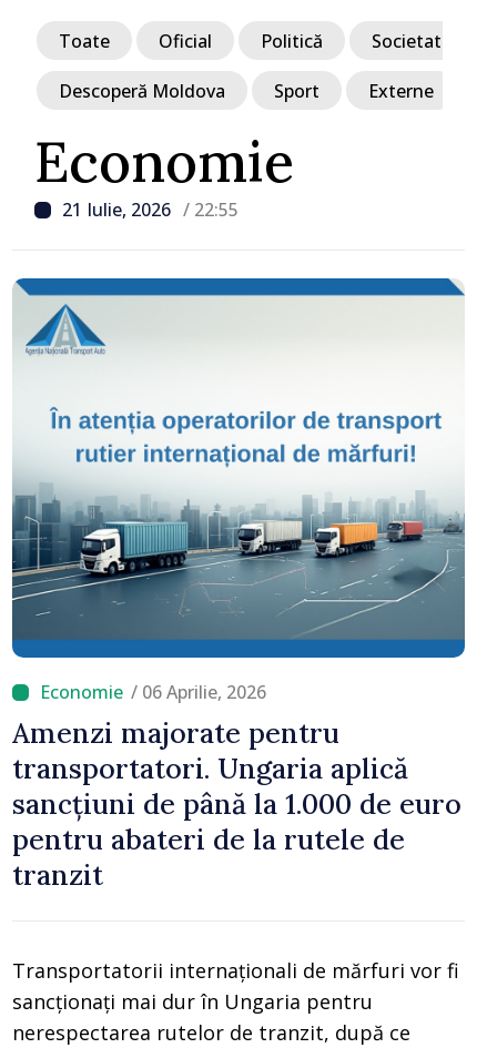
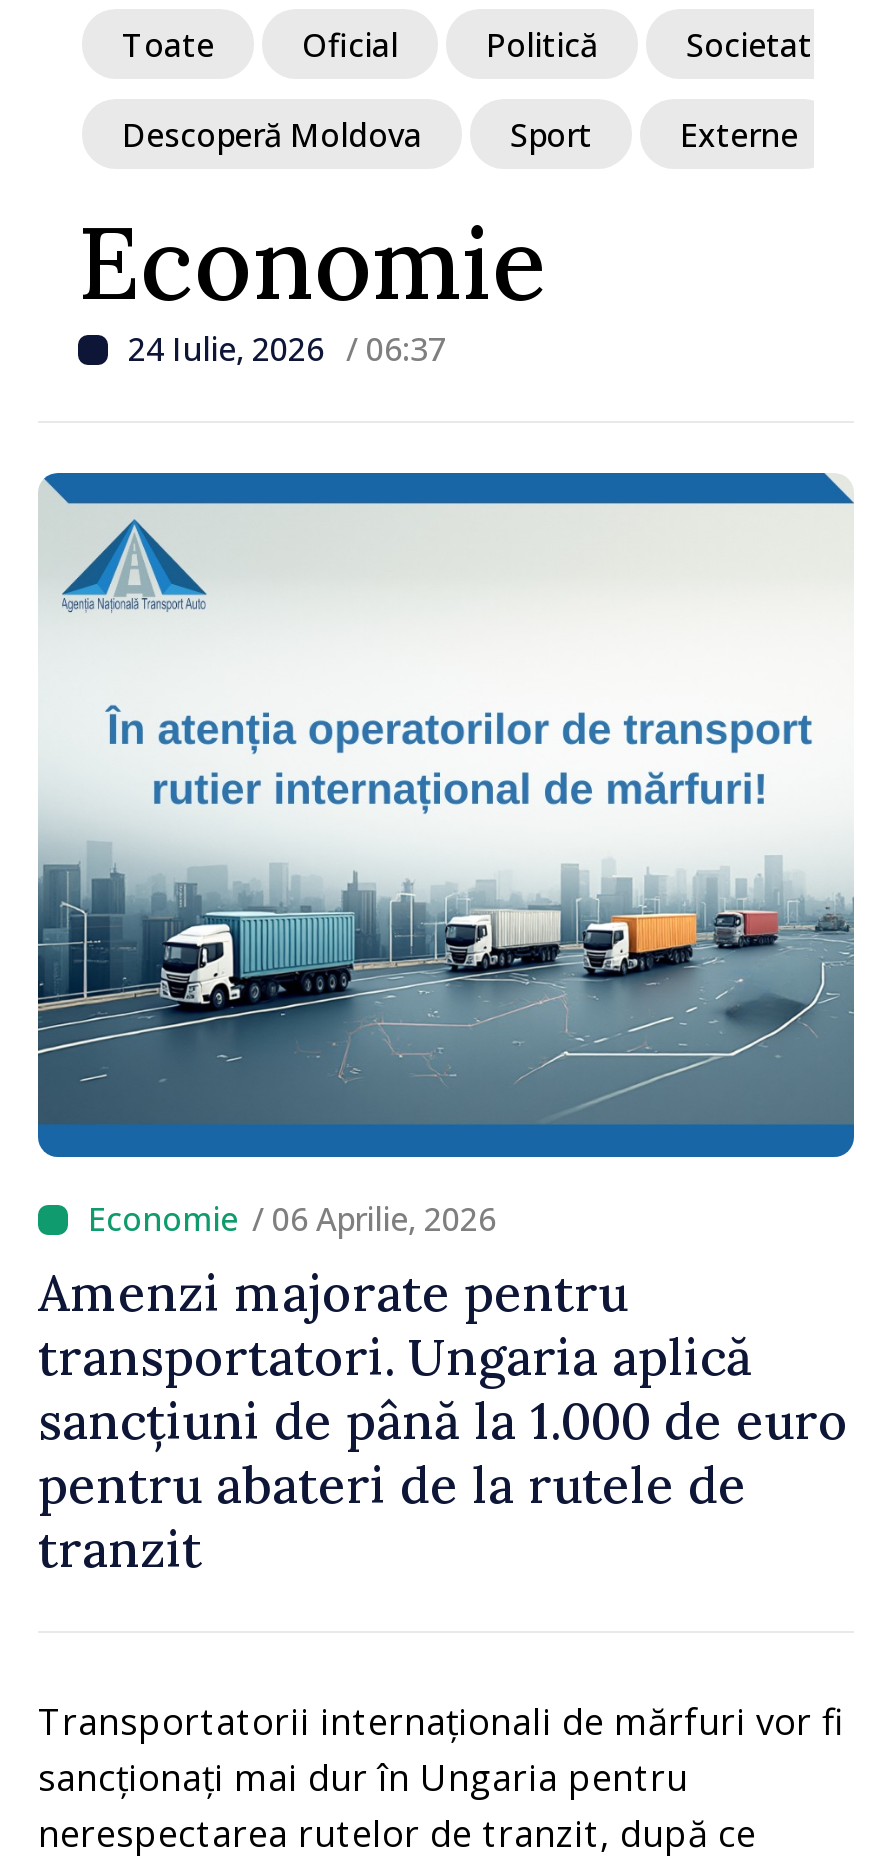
- 21 Iulie, 2026 / 22:55
+ 24 Iulie, 2026 / 06:37
